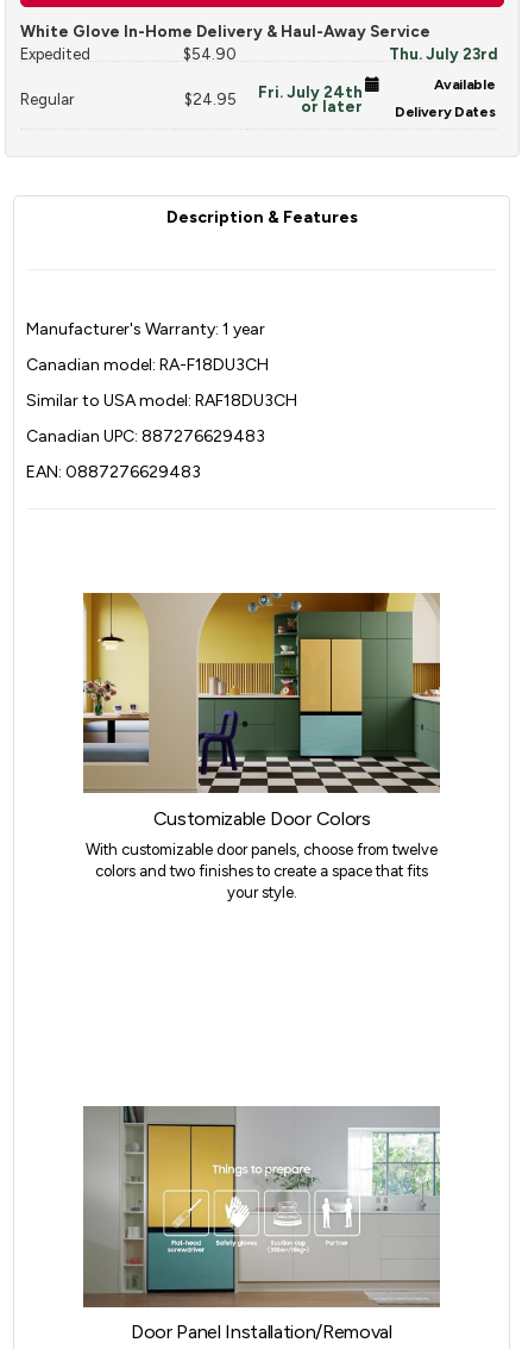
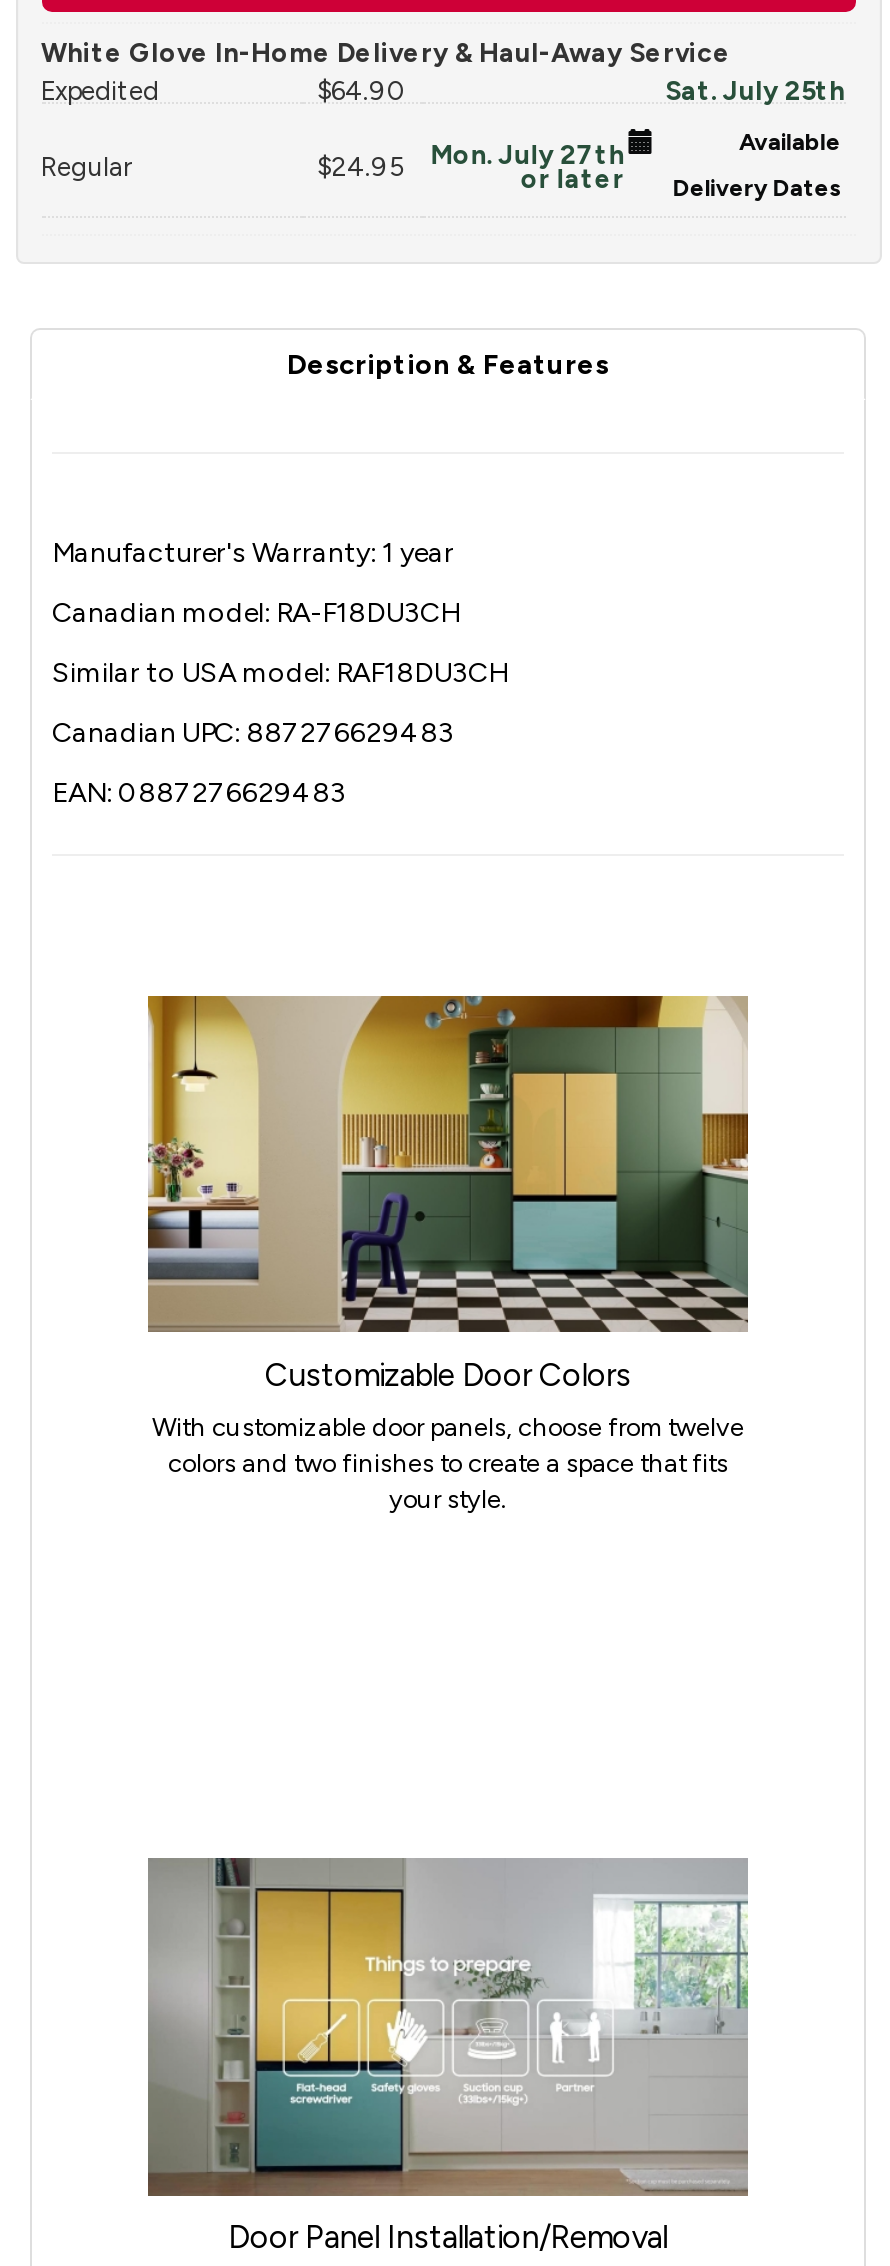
- $54.90
+ $64.90

- Thu. July 23rd
+ Sat. July 25th

- $24.95 Fri. July 24th
+ $24.95 Mon. July 27th
